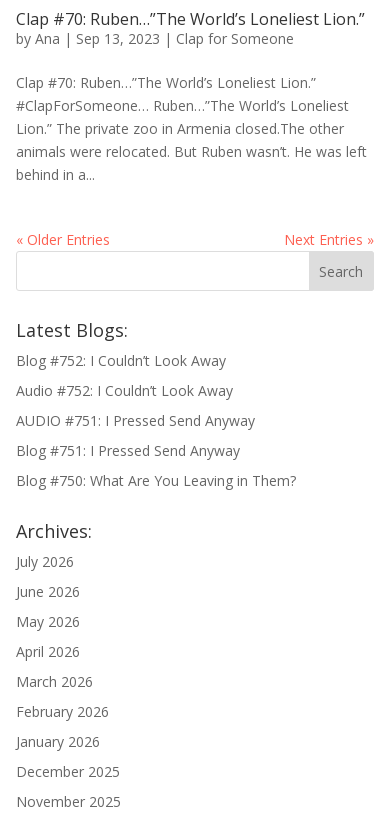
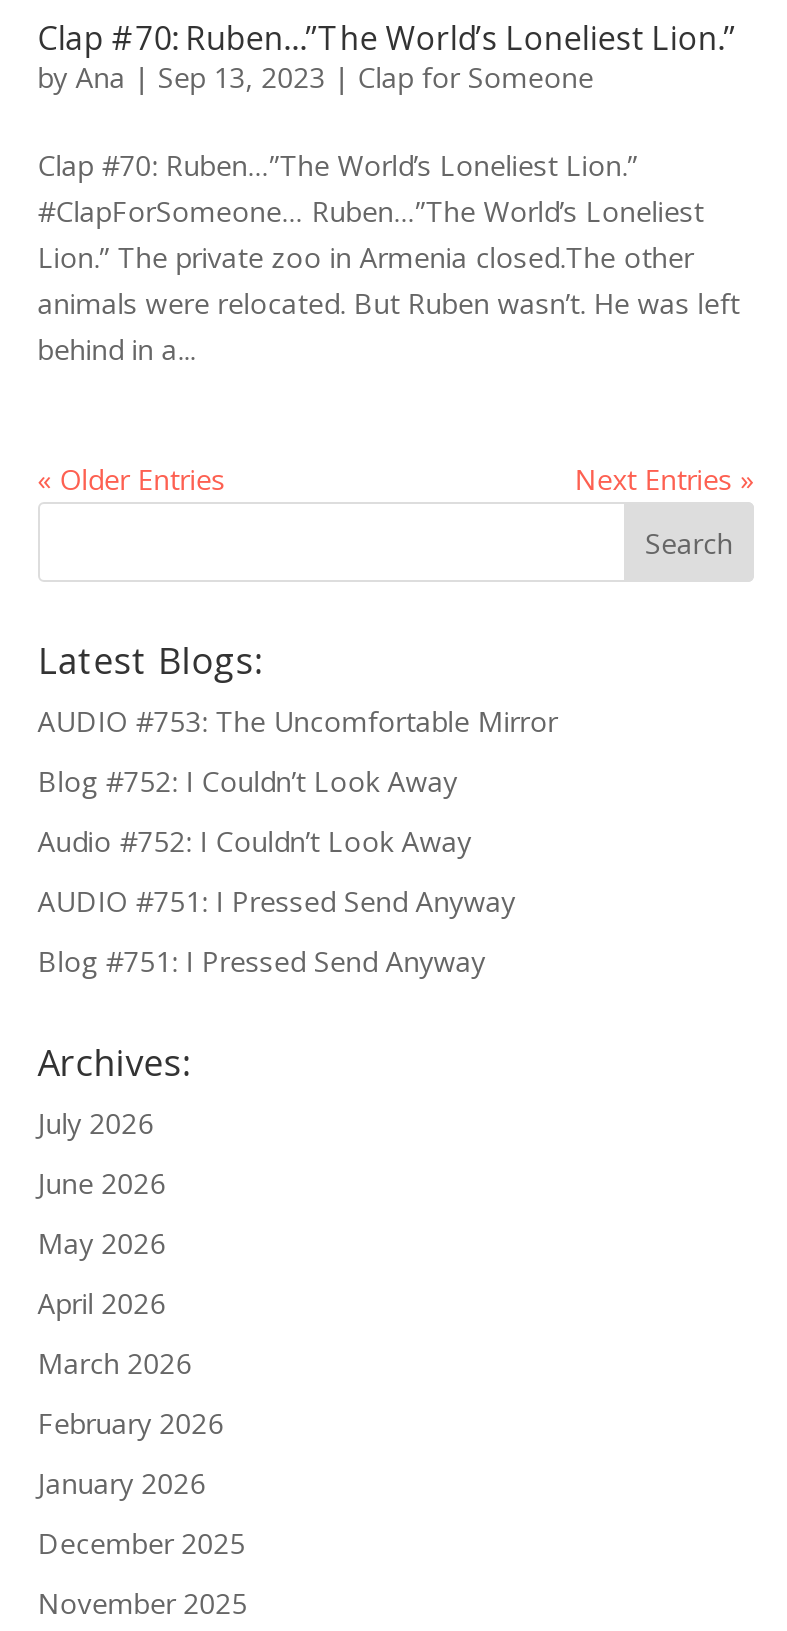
+ AUDIO #753: The Uncomfortable Mirror

moved down: Blog #752: I Couldn’t Look Away | Audio #752: I Couldn’t Look Away | AUDIO #751: I Pressed Send Anyway | Blog #751: I Pressed Send Anyway

- Blog #750: What Are You Leaving in Them?
